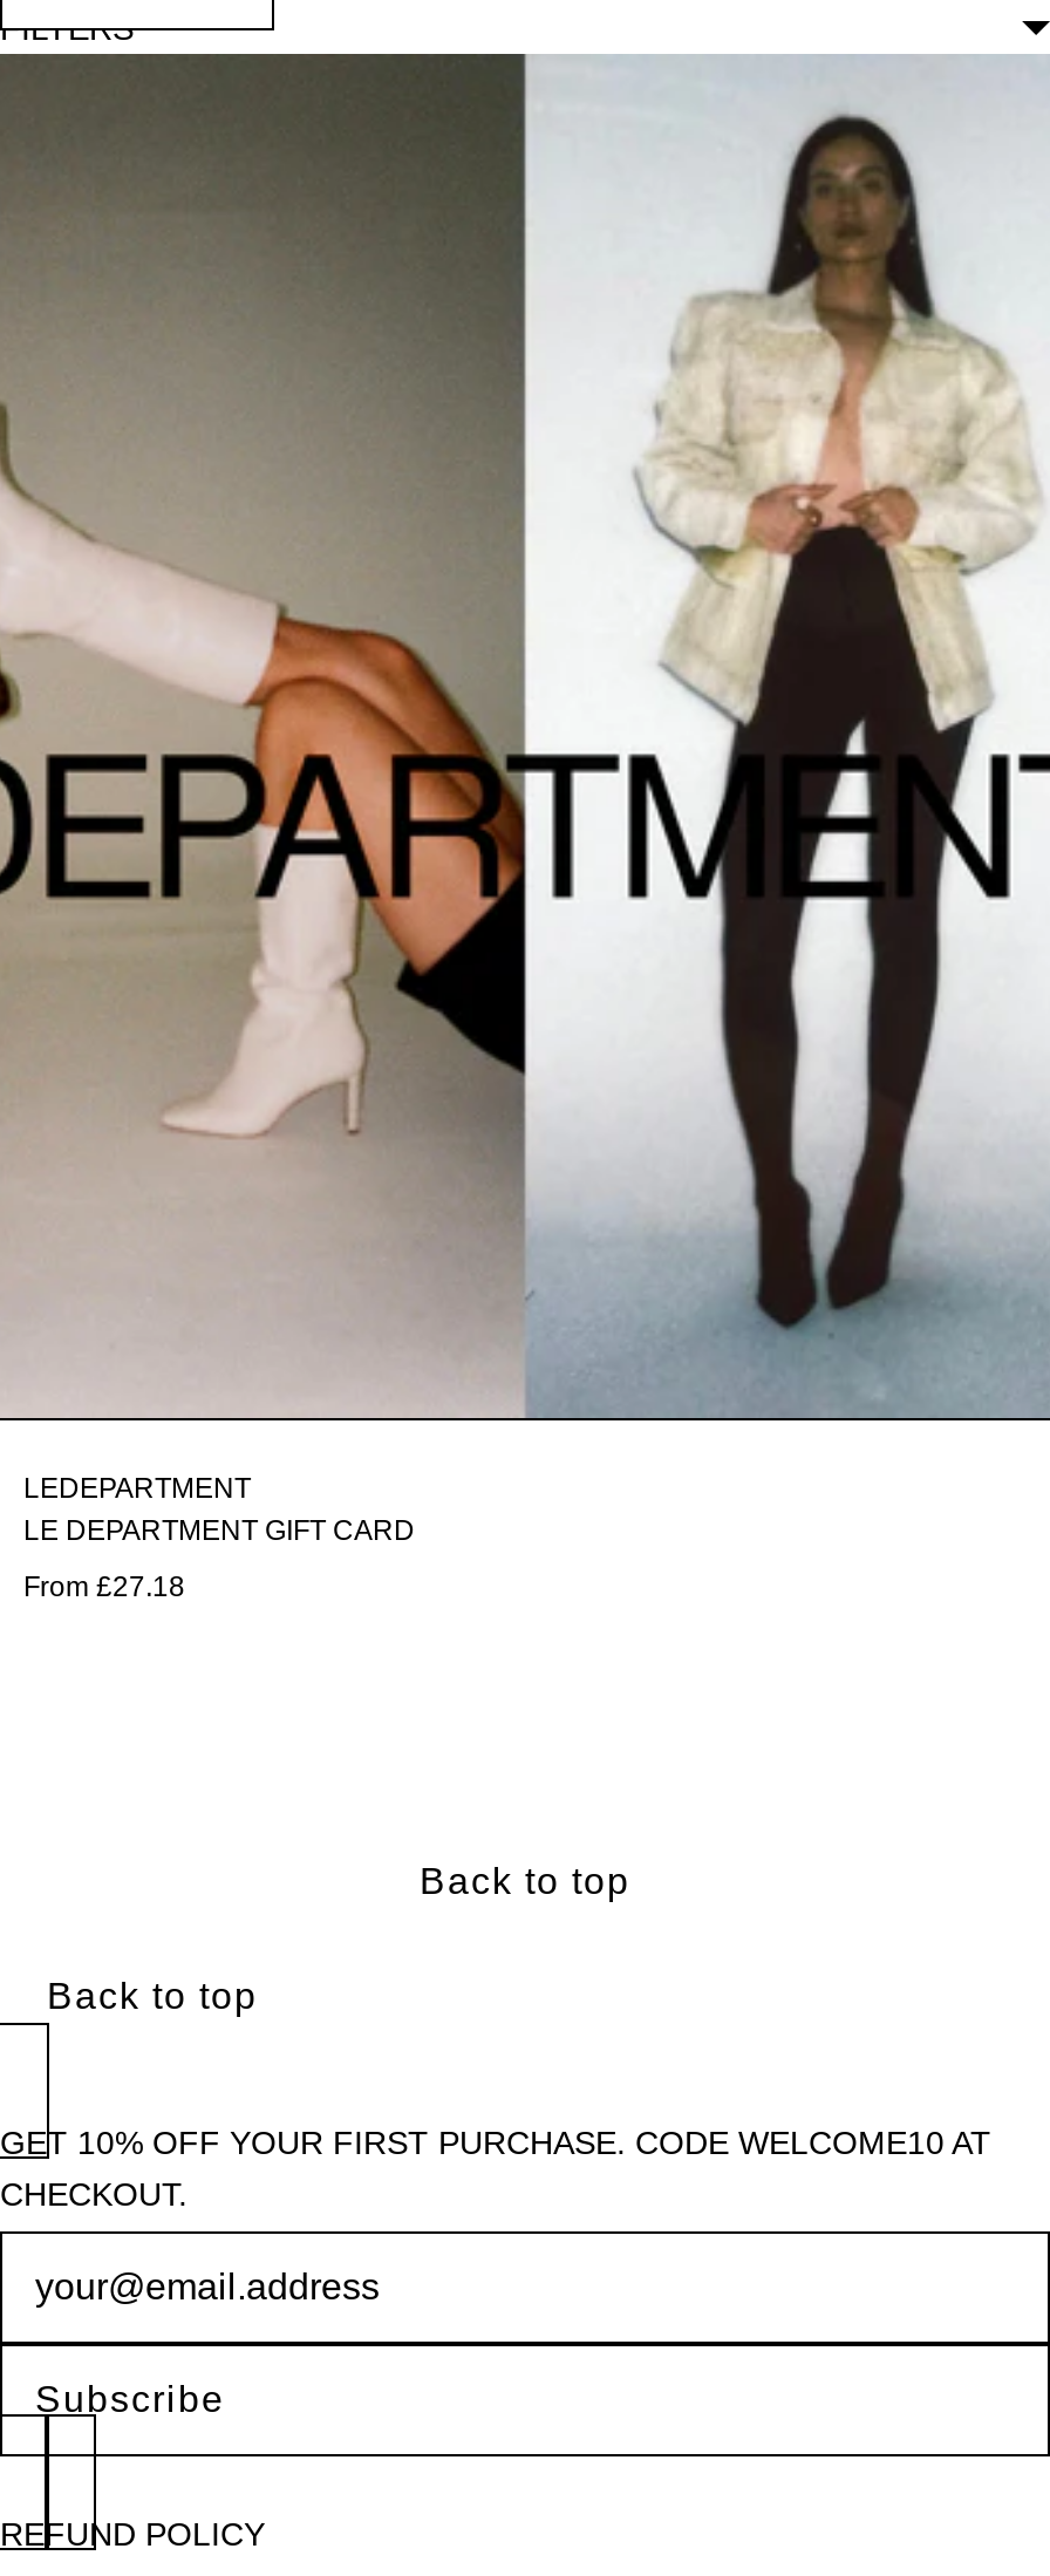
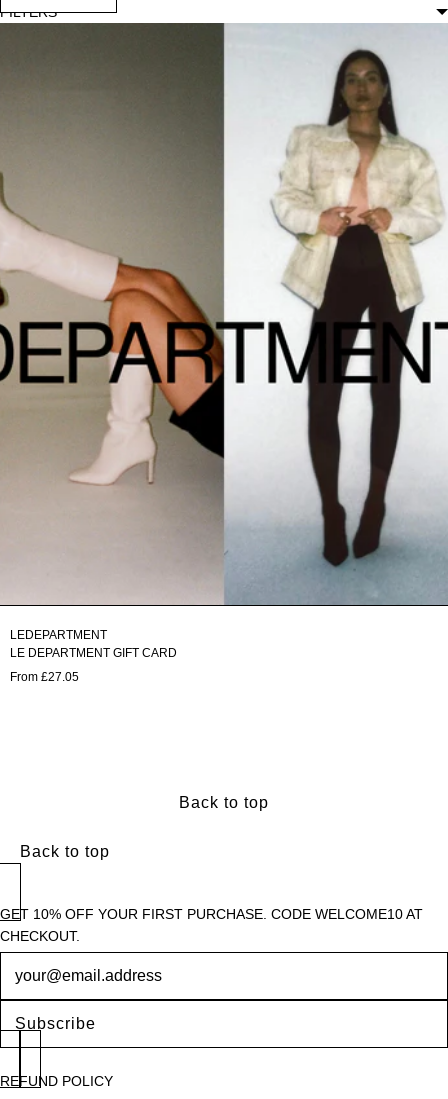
- From £27.18
+ From £27.05
